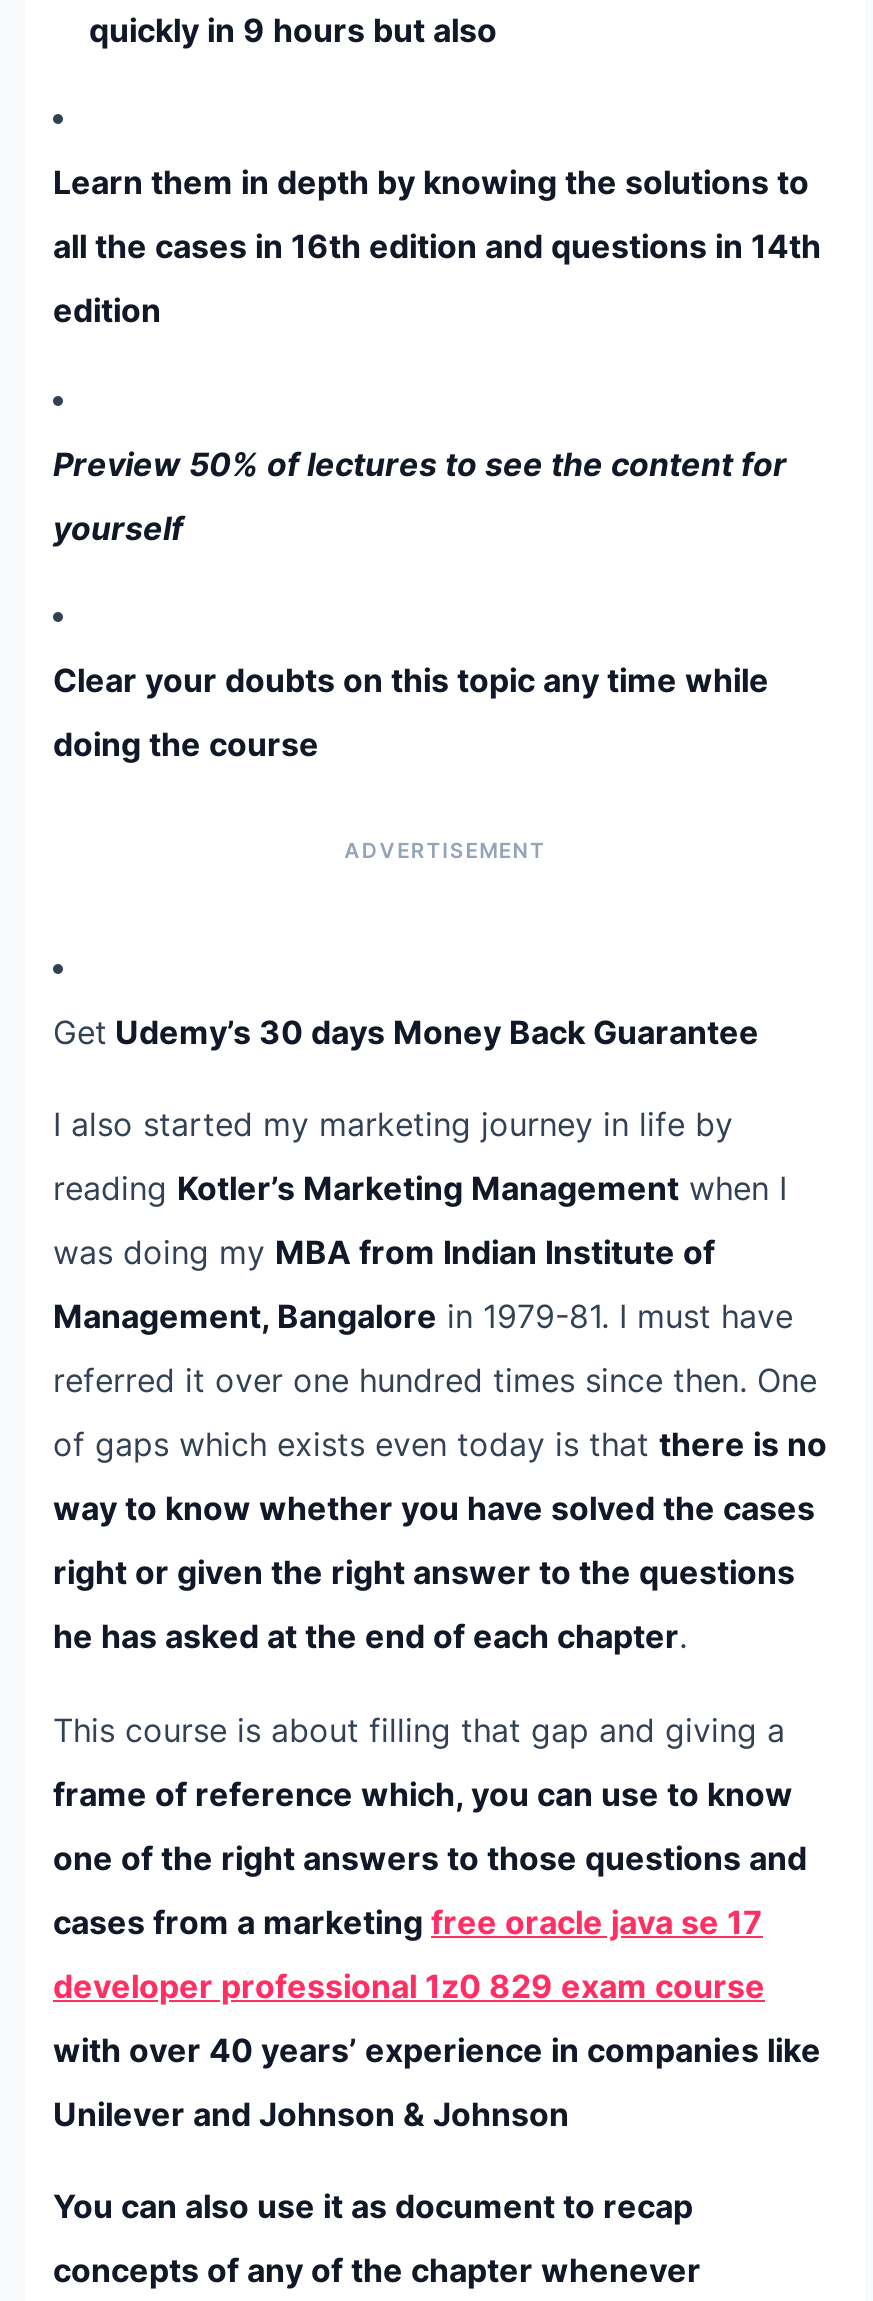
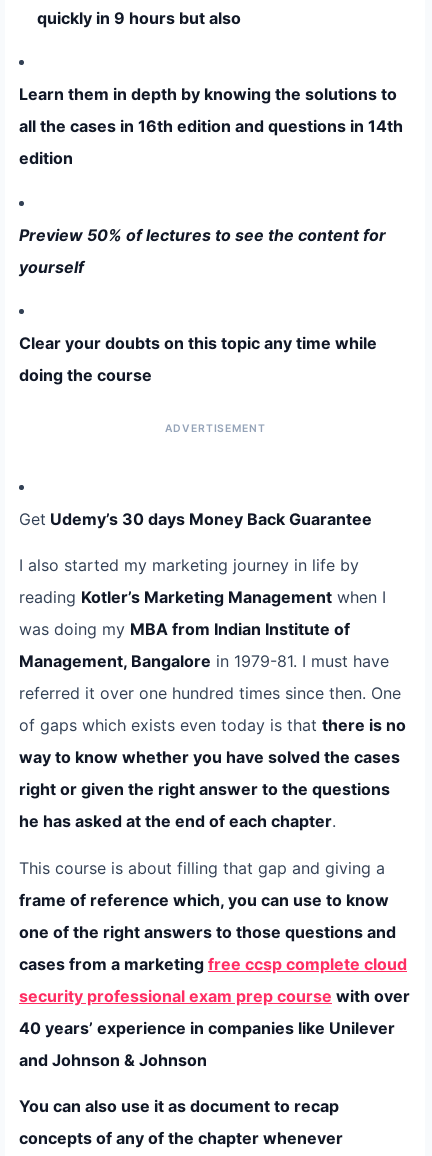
- cases from a marketing free oracle java se 17
+ cases from a marketing free ccsp complete cloud

- developer professional 1z0 829 exam course
+ security professional exam prep course with over

- with over 40 years’ experience in companies like
+ 40 years’ experience in companies like Unilever

- Unilever and Johnson & Johnson
+ and Johnson & Johnson
